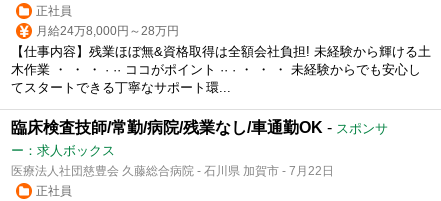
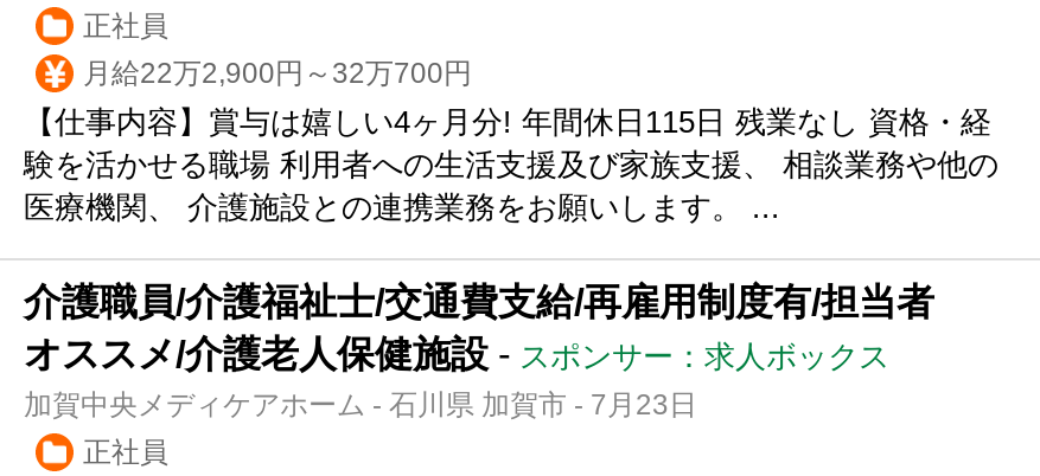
- 月給24万8,000円～28万円
- 【仕事内容】残業ほぼ無&資格取得は全額会社負担! 未経験から輝ける土
- 木作業 ・ ・ ・ · ·· ココがポイント ·· · ・ ・ ・ 未経験からでも安心し
- てスタートできる丁寧なサポート環...
+ 月給22万2,900円～32万700円
+ 【仕事内容】賞与は嬉しい4ヶ月分! 年間休日115日 残業なし 資格・経
+ 験を活かせる職場 利用者への生活支援及び家族支援、 相談業務や他の
+ 医療機関、 介護施設との連携業務をお願いします。 ...

- 臨床検査技師/常勤/病院/残業なし/車通勤OK -スポンサ
- ー：求人ボックス
- 医療法人社団慈豊会 久藤総合病院 - 石川県 加賀市 - 7月22日
+ 介護職員/介護福祉士/交通費支給/再雇用制度有/担当者
+ オススメ/介護老人保健施設-スポンサー：求人ボックス
+ 加賀中央メディケアホーム - 石川県 加賀市 - 7月23日
